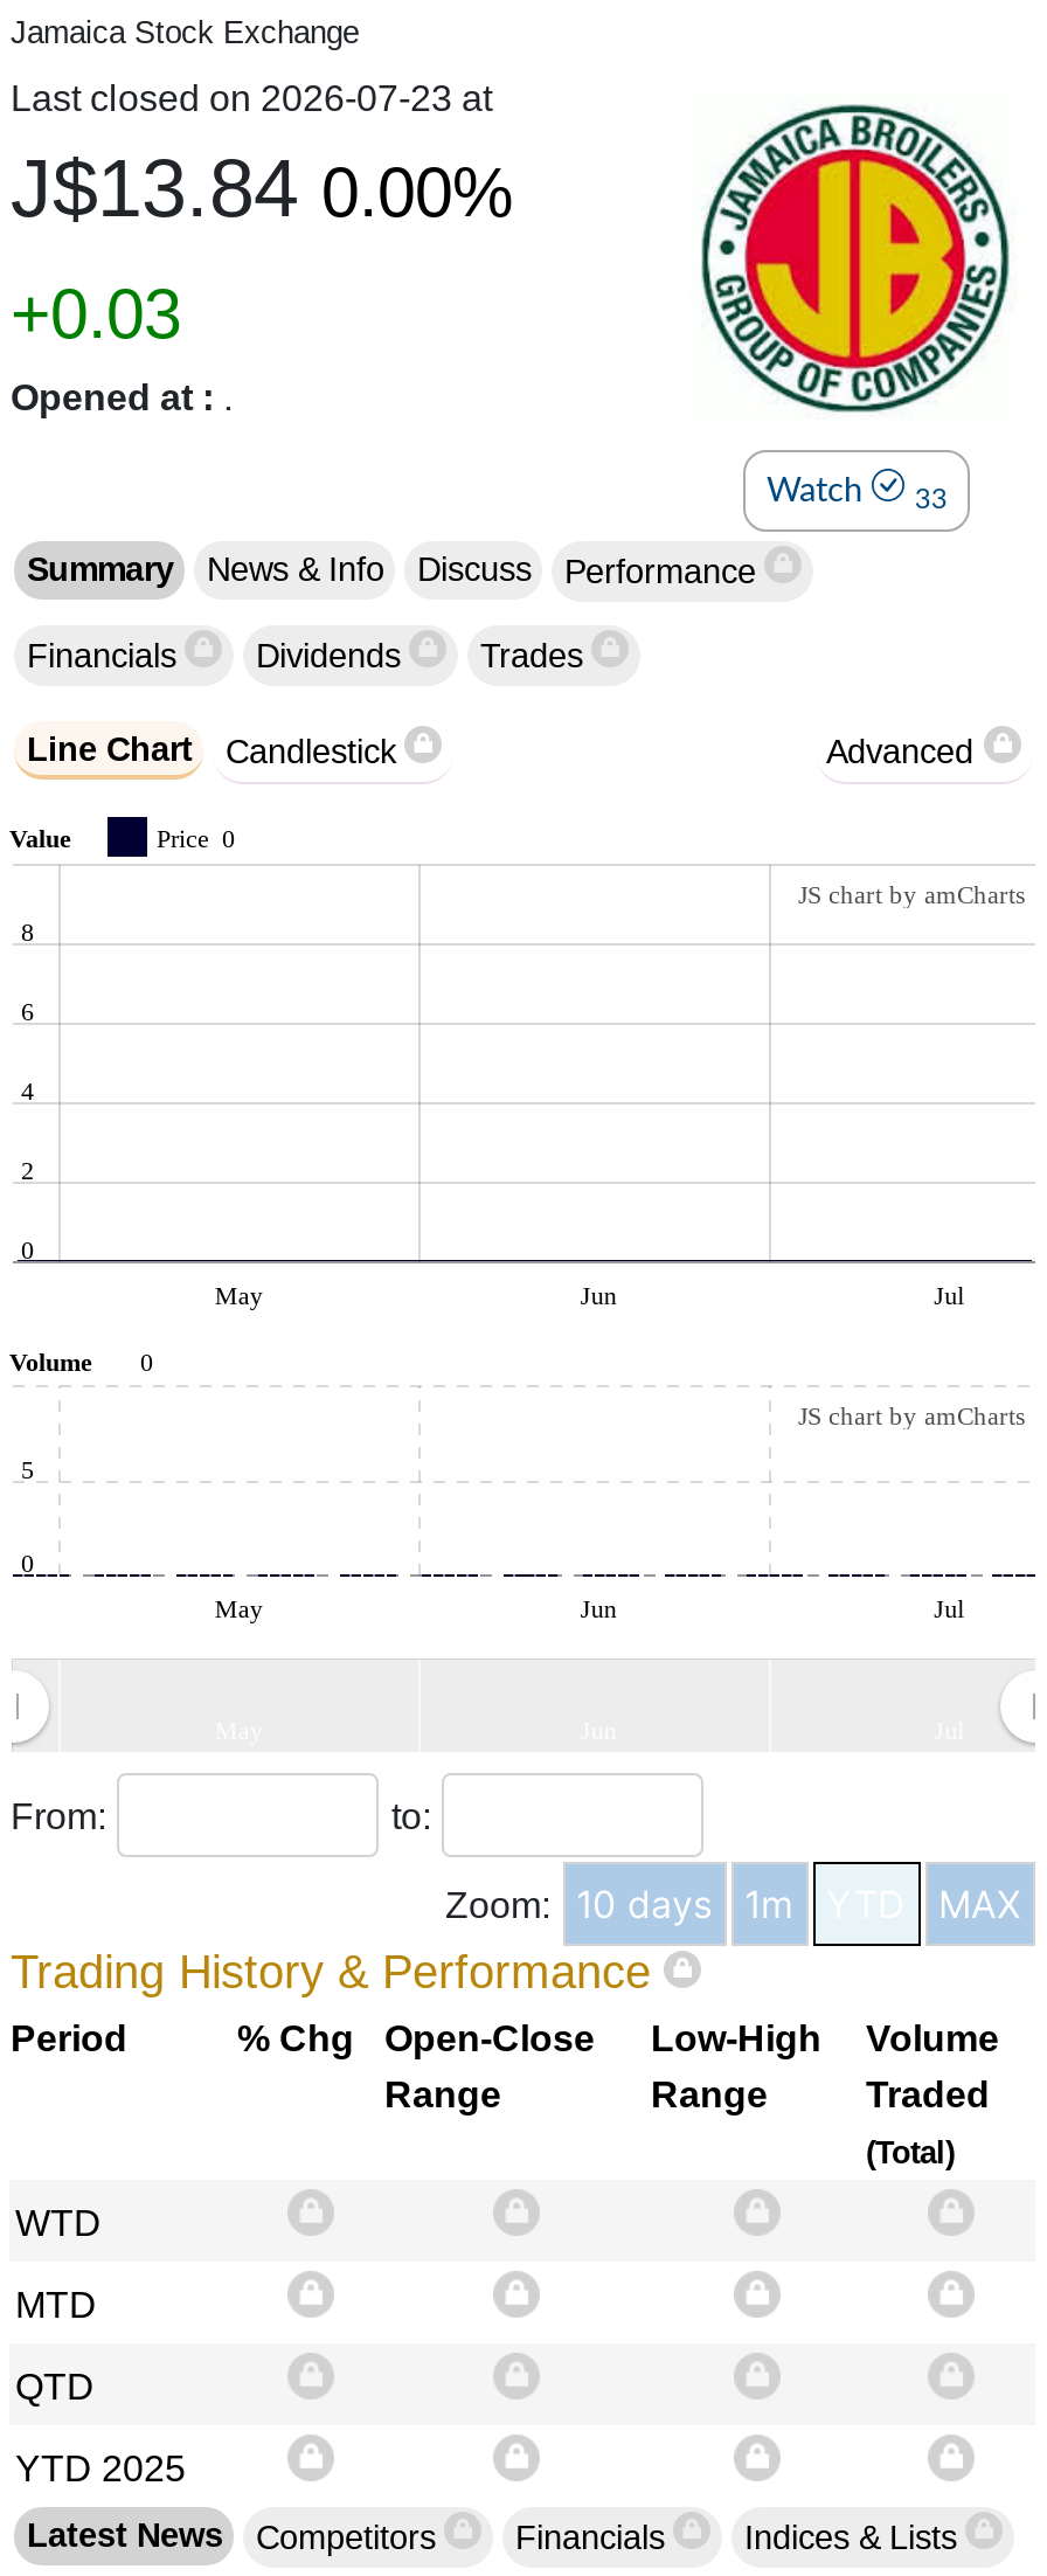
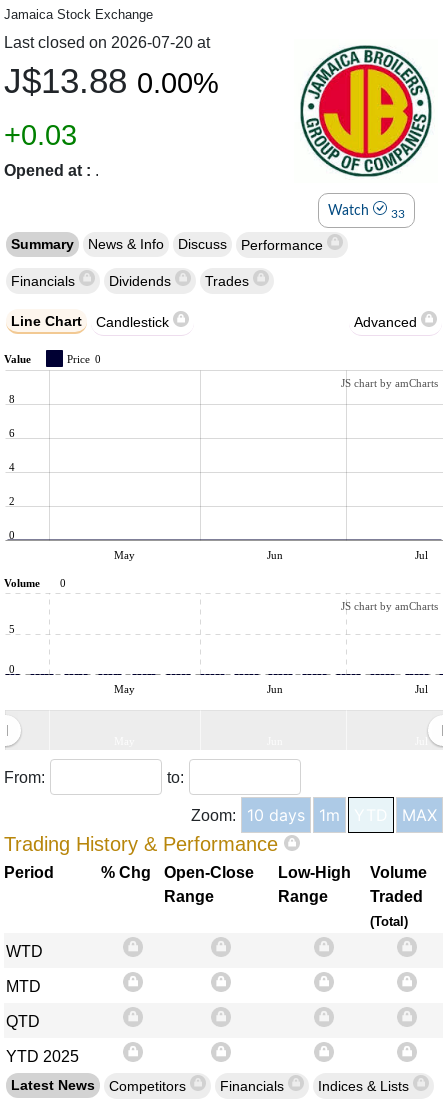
- Last closed on 2026-07-23 at
- J$13.84 0.00%
+ Last closed on 2026-07-20 at
+ J$13.88 0.00%
